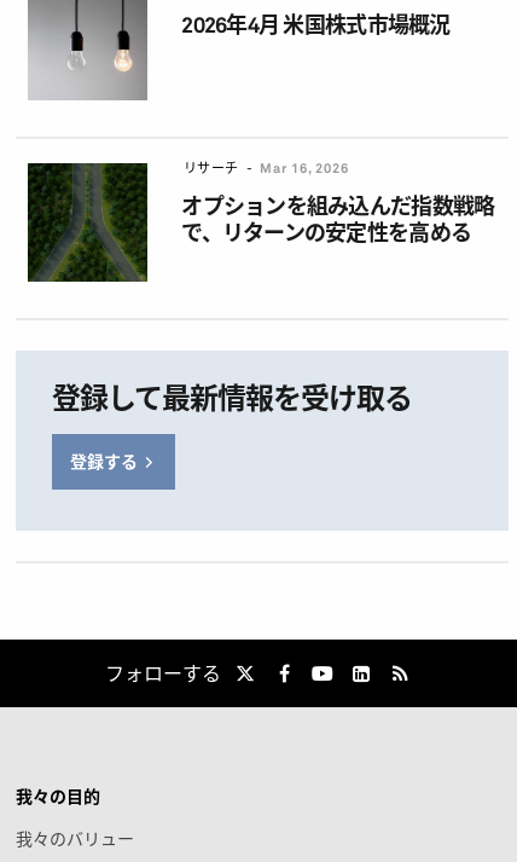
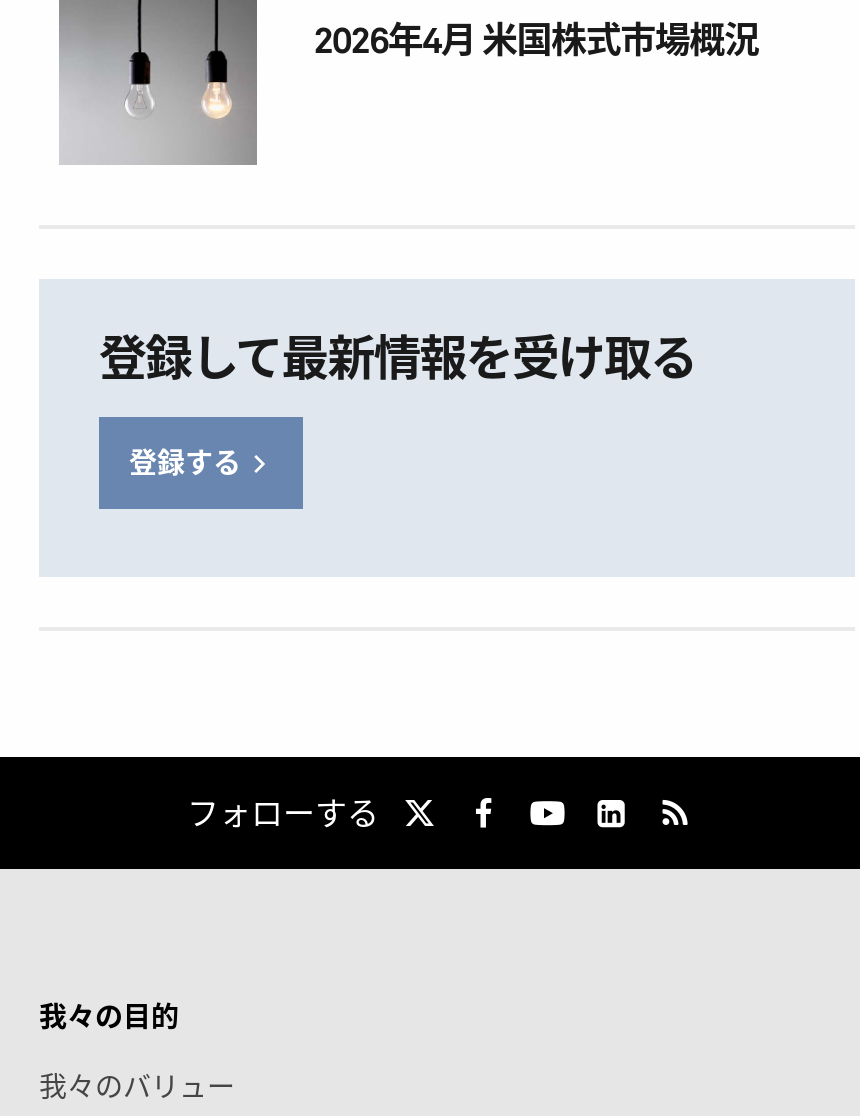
- [image]
- リサーチ
- Mar 16, 2026
- オプションを組み込んだ指数戦略
- で、リターンの安定性を高める
